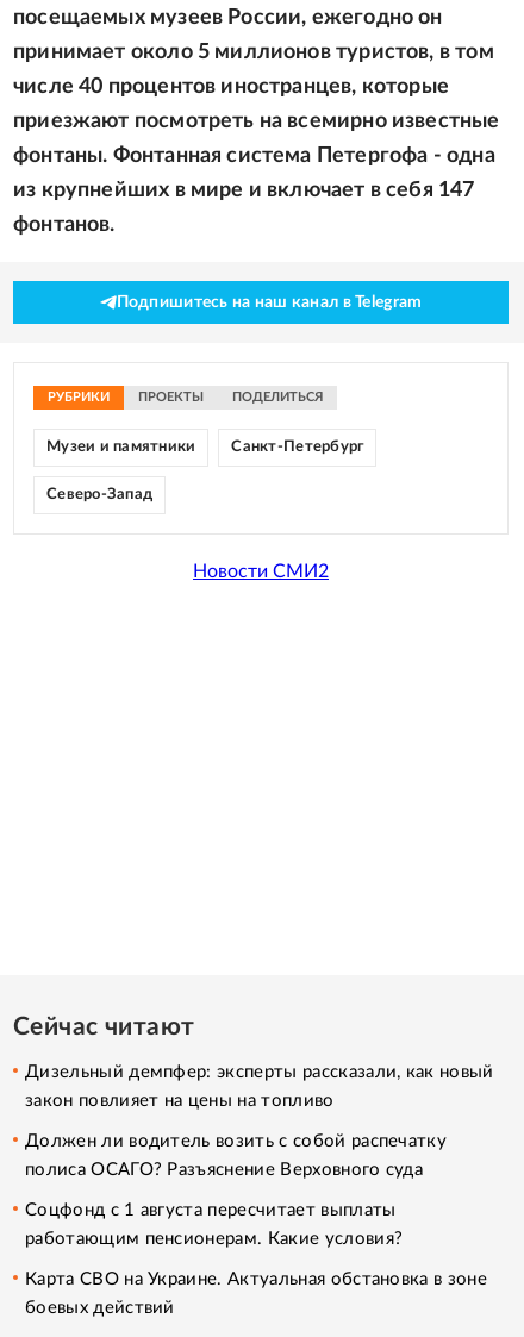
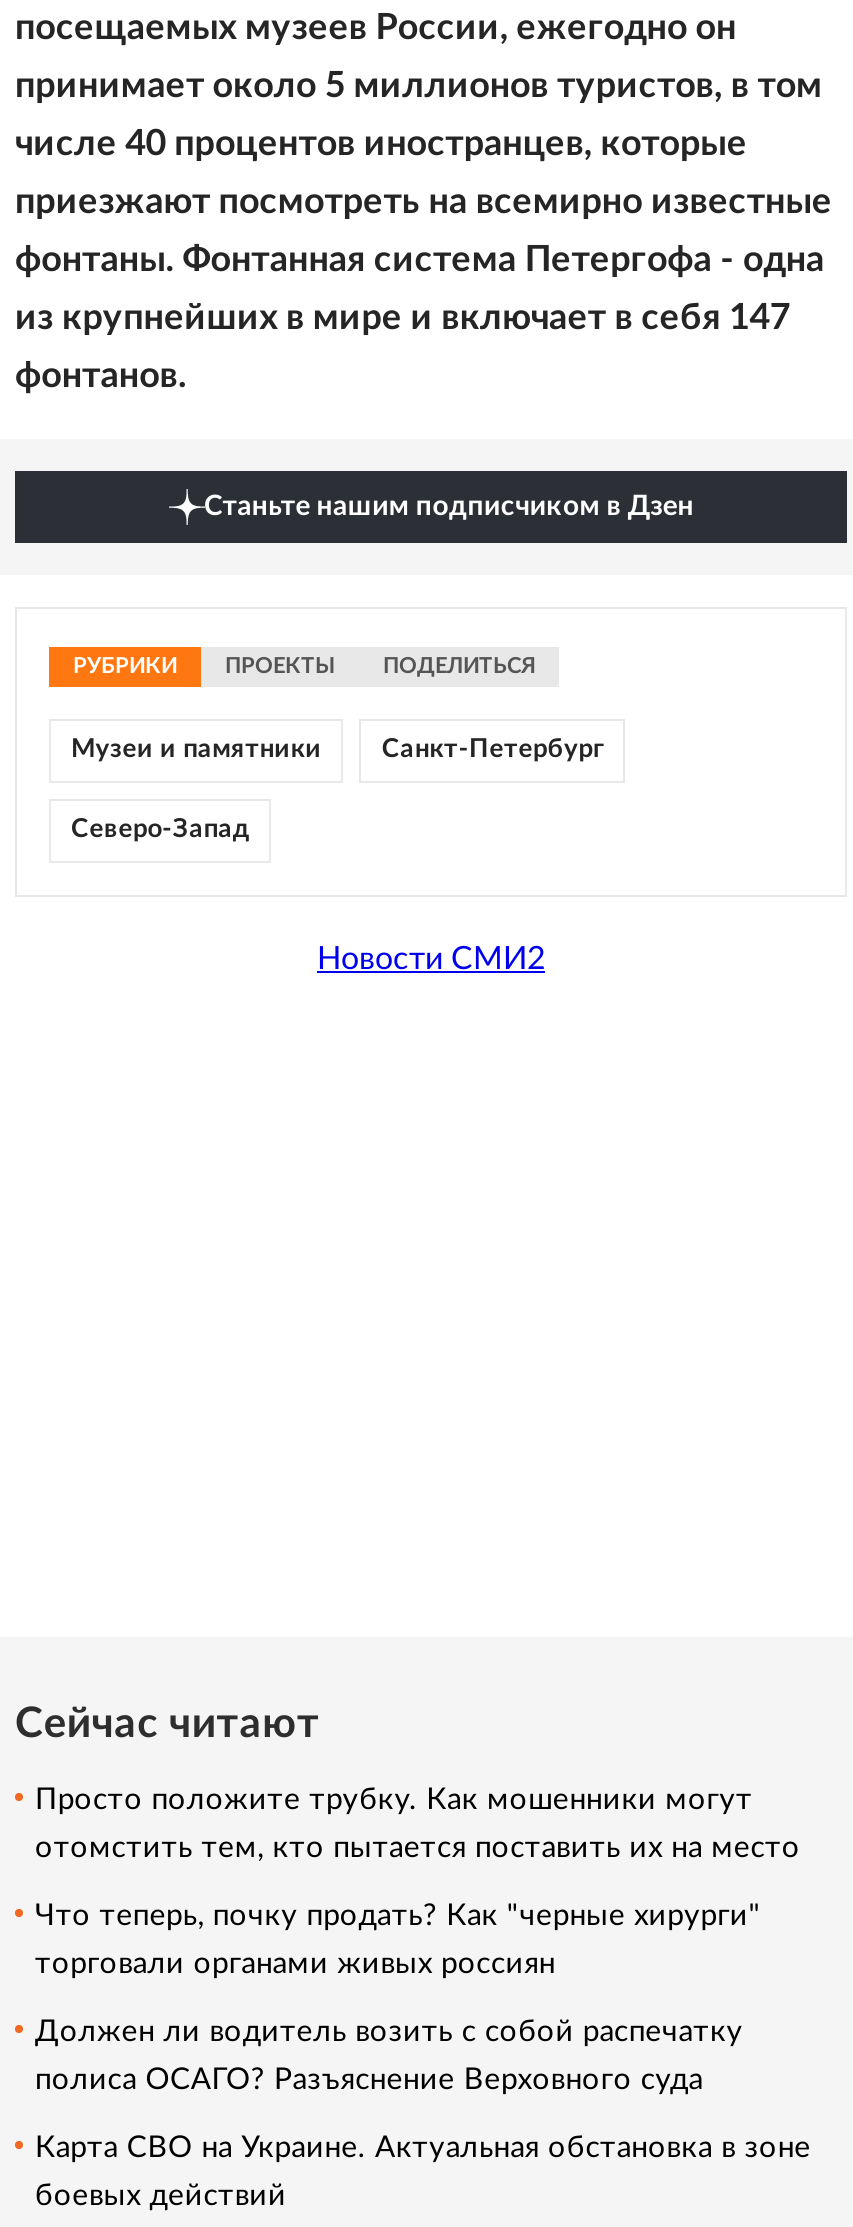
- Подпишитесь на наш канал в Telegram
+ Станьте нашим подписчиком в Дзен

- Дизельный демпфер: эксперты рассказали, как новый
- закон повлияет на цены на топливо
+ Просто положите трубку. Как мошенники могут
+ отомстить тем, кто пытается поставить их на место
+ Что теперь, почку продать? Как "черные хирурги"
+ торговали органами живых россиян

moved down: Должен ли водитель возить с собой распечатку | полиса ОСАГО? Разъяснение Верховного суда

- Соцфонд с 1 августа пересчитает выплаты
- работающим пенсионерам. Какие условия?
